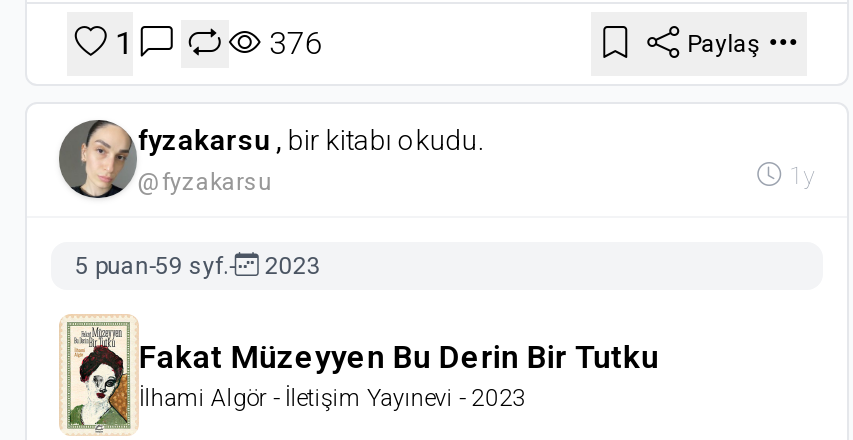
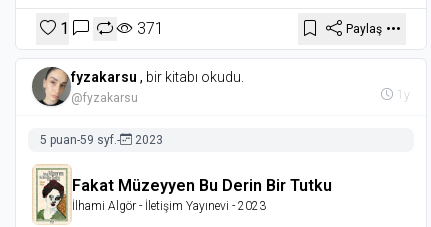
- 376
+ 371
